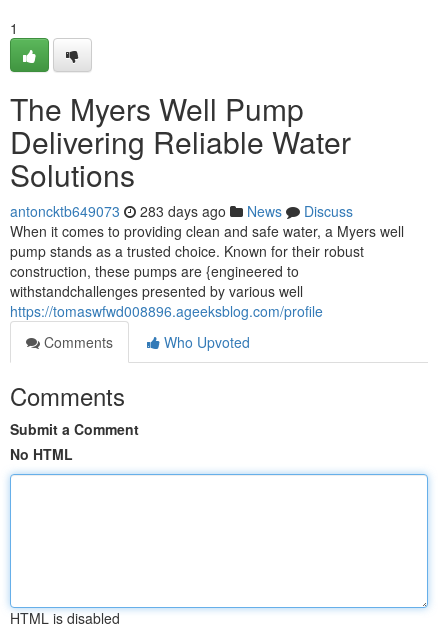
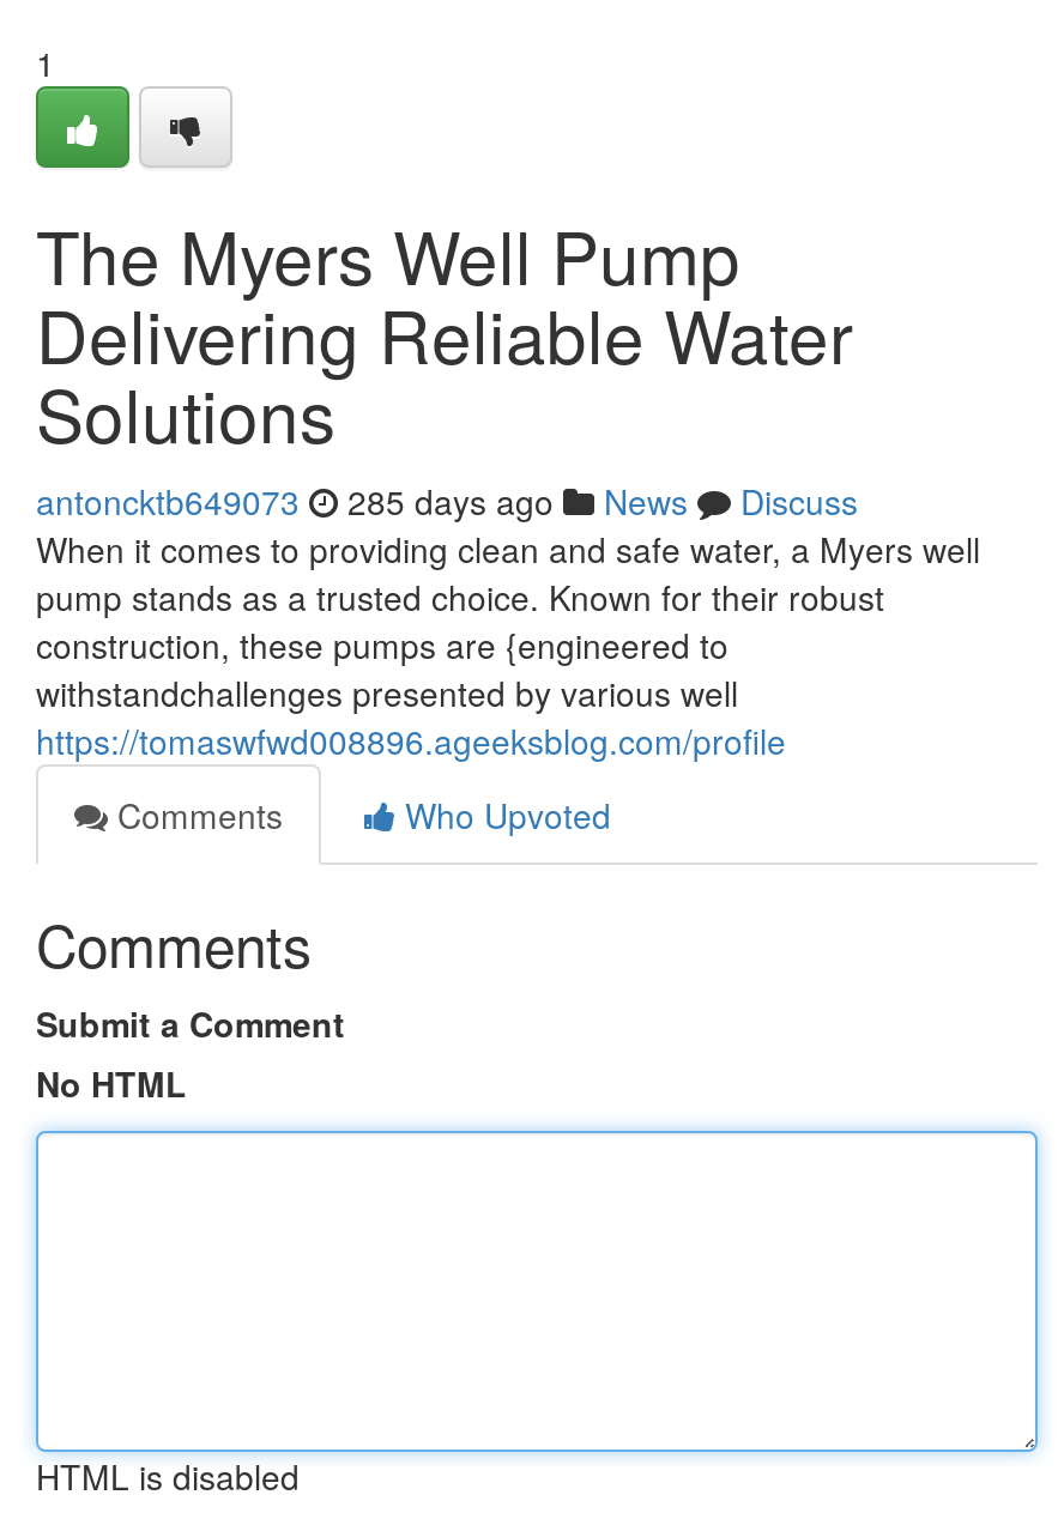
- antoncktb649073 283 days ago News Discuss
+ antoncktb649073 285 days ago News Discuss
